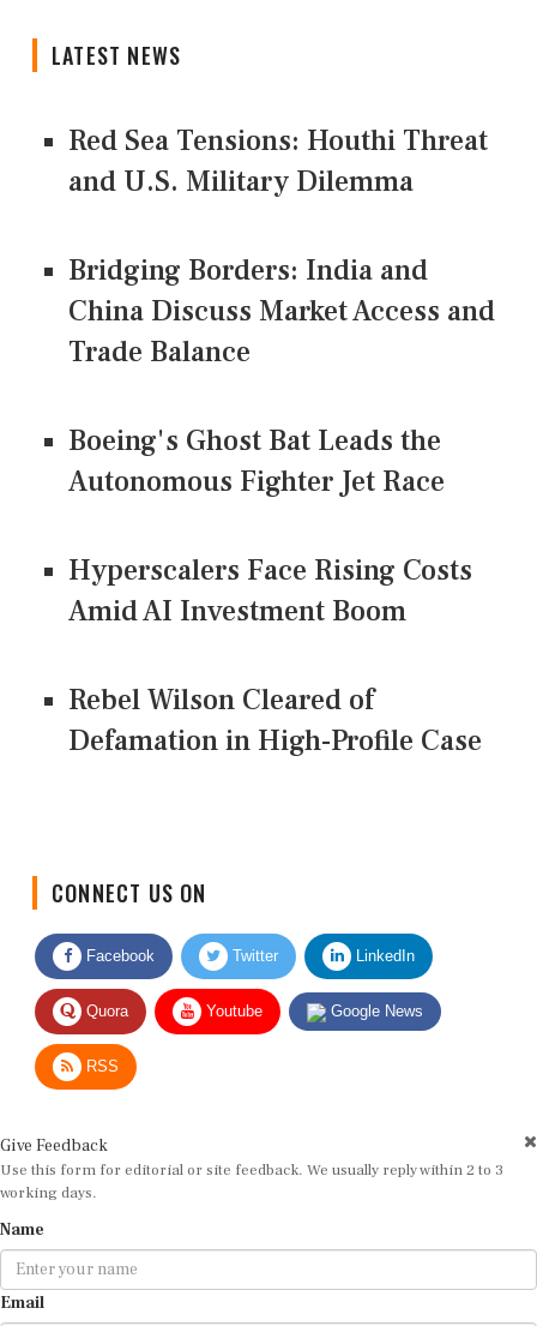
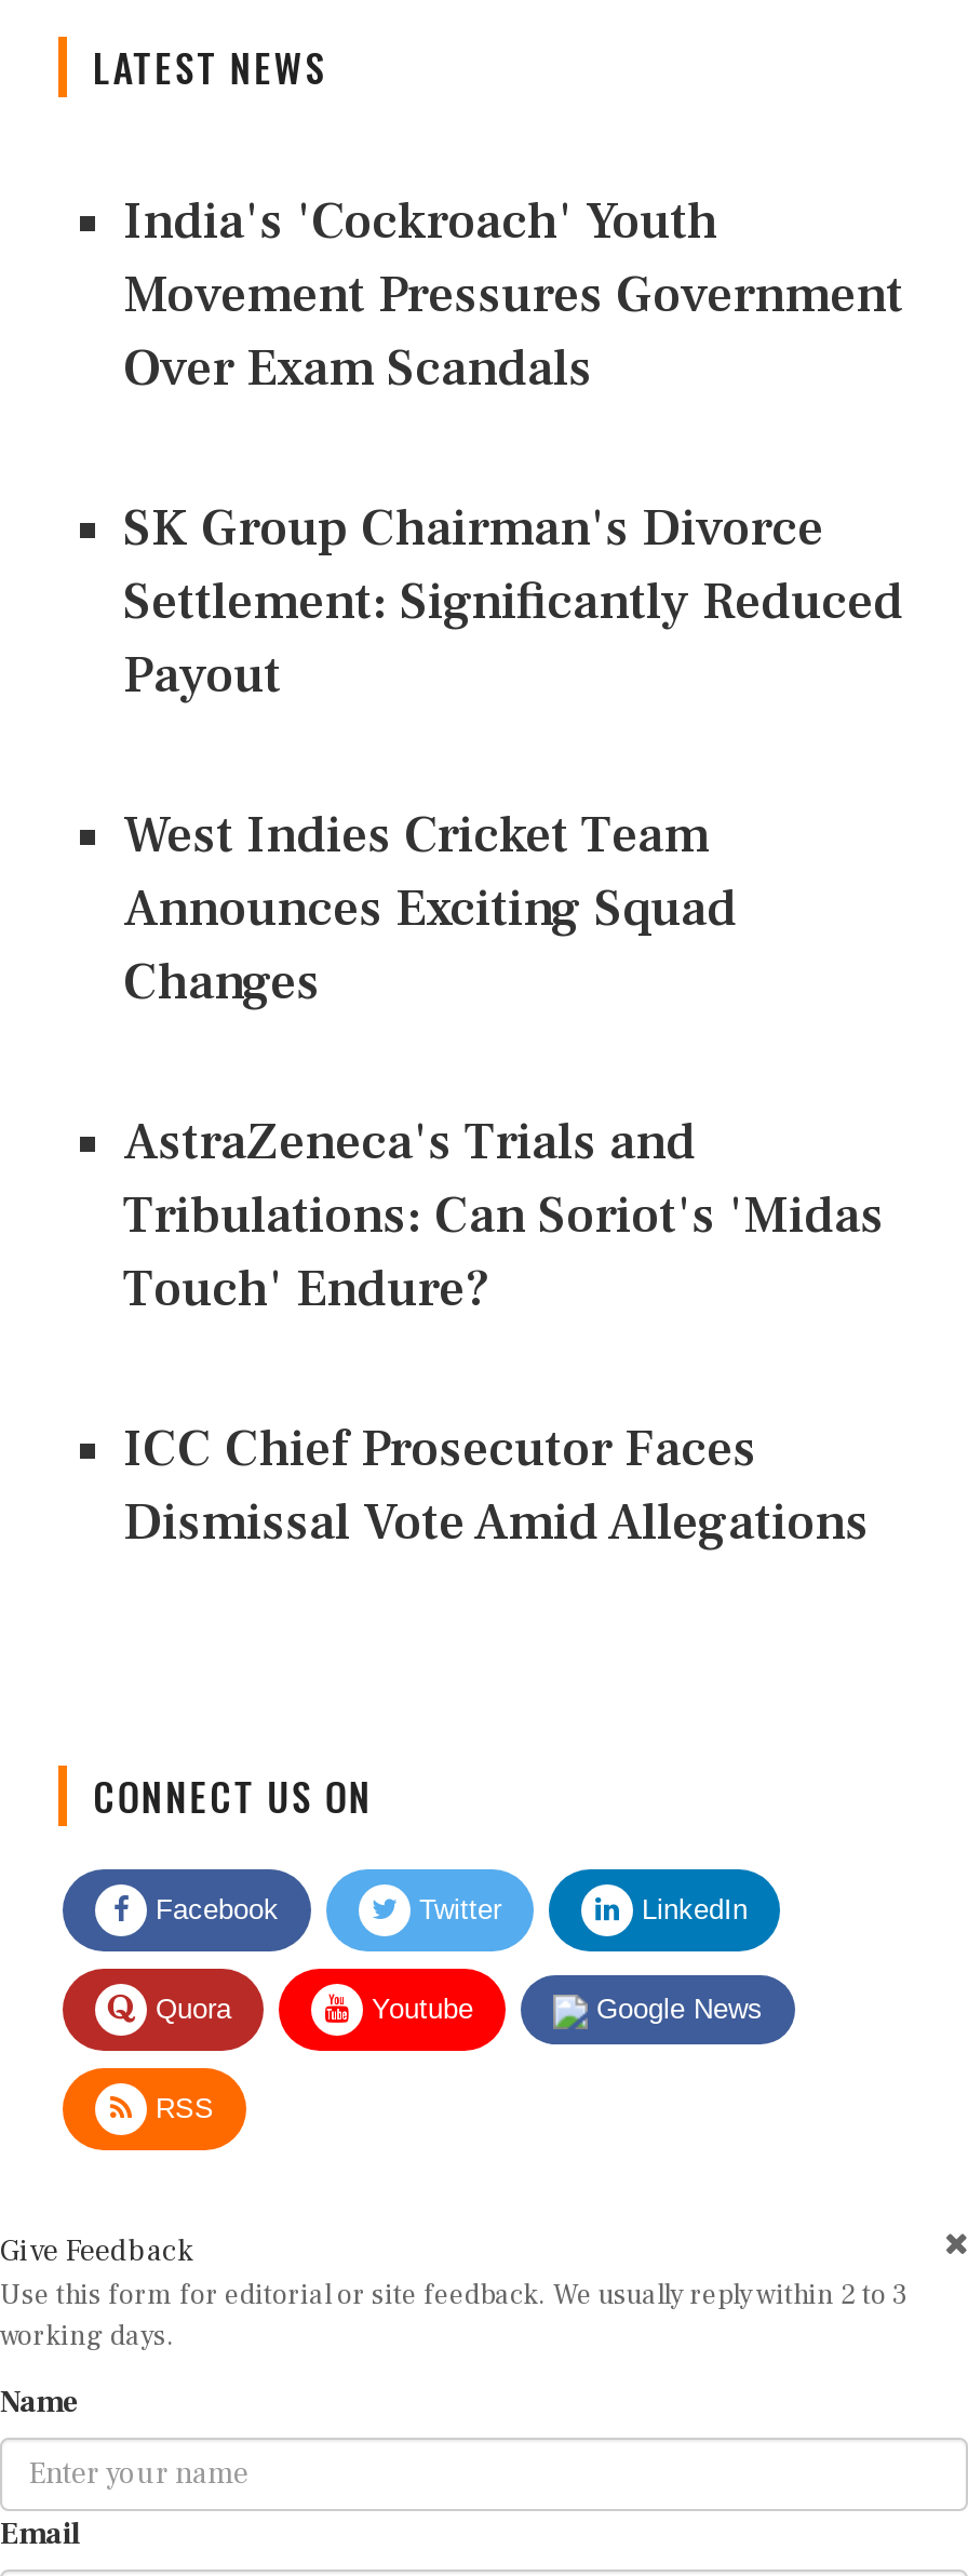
- Red Sea Tensions: Houthi Threat
- and U.S. Military Dilemma
+ India's 'Cockroach' Youth
+ Movement Pressures Government
+ Over Exam Scandals

- Bridging Borders: India and
- China Discuss Market Access and
- Trade Balance
+ SK Group Chairman's Divorce
+ Settlement: Significantly Reduced
+ Payout

- Boeing's Ghost Bat Leads the
- Autonomous Fighter Jet Race
+ West Indies Cricket Team
+ Announces Exciting Squad
+ Changes

- Hyperscalers Face Rising Costs
- Amid AI Investment Boom
+ AstraZeneca's Trials and
+ Tribulations: Can Soriot's 'Midas
+ Touch' Endure?

- Rebel Wilson Cleared of
- Defamation in High-Profile Case
+ ICC Chief Prosecutor Faces
+ Dismissal Vote Amid Allegations
